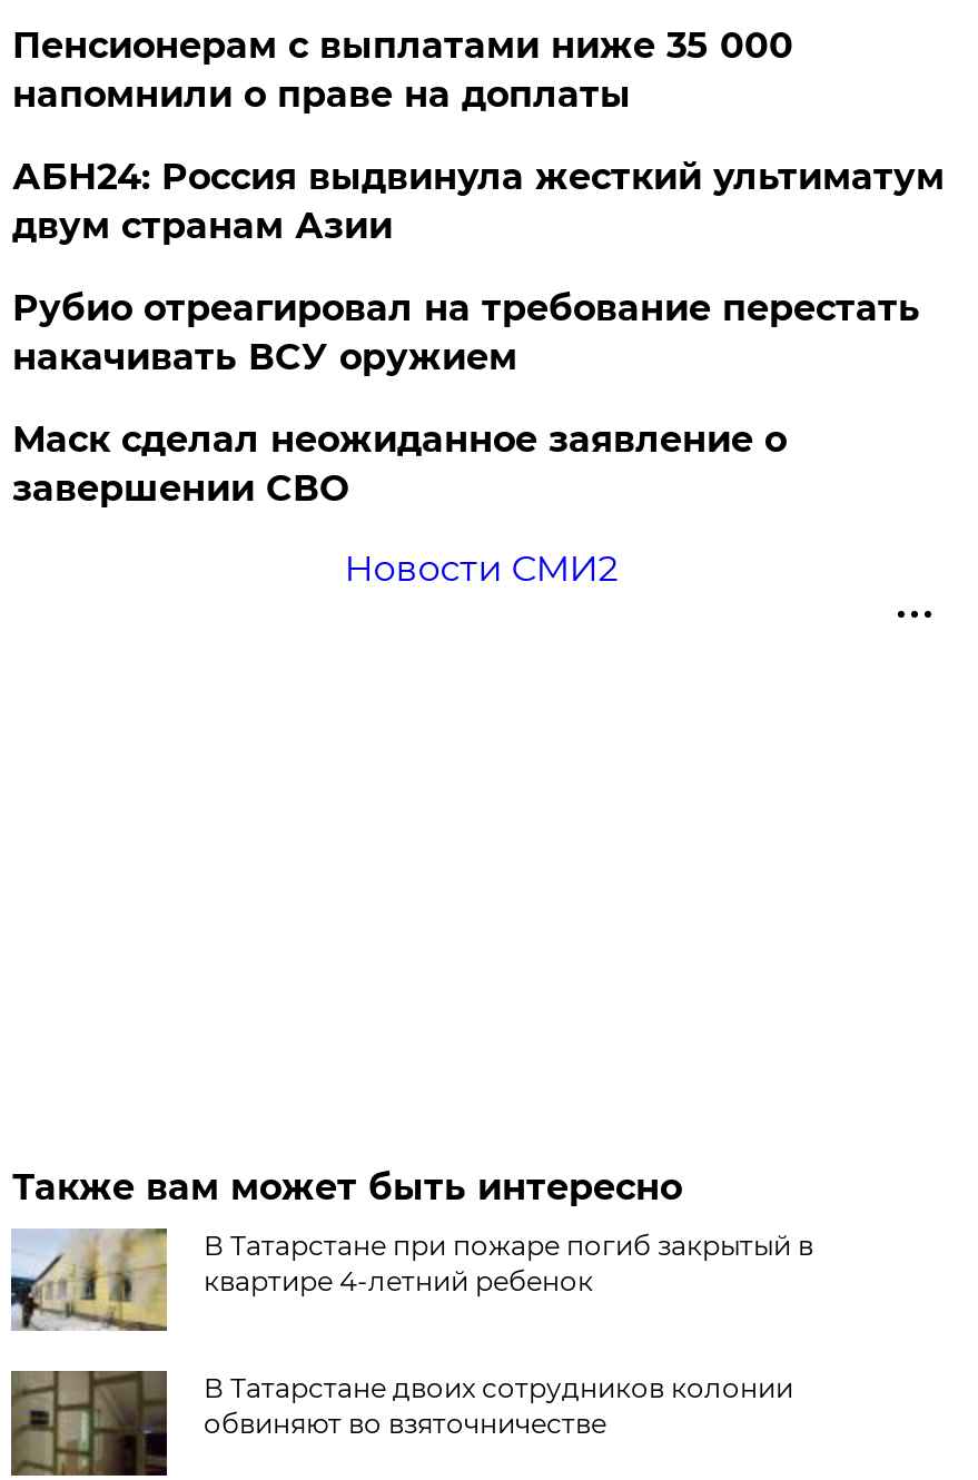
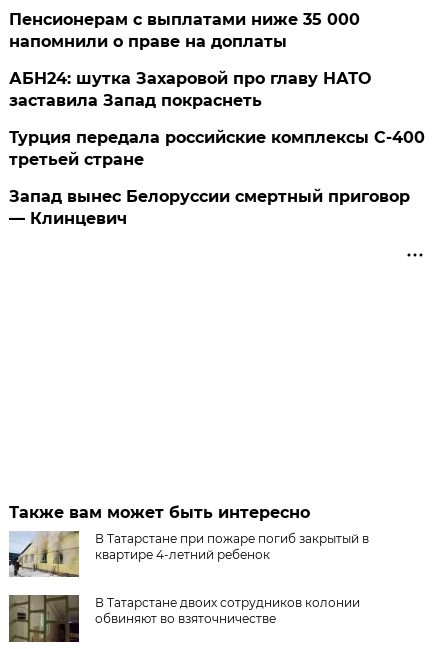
- АБН24: Россия выдвинула жесткий ультиматум
- двум странам Азии
- Рубио отреагировал на требование перестать
- накачивать ВСУ оружием
- Маск сделал неожиданное заявление о
- завершении СВО
- Новости СМИ2
+ АБН24: шутка Захаровой про главу НАТО
+ заставила Запад покраснеть
+ Турция передала российские комплексы С-400
+ третьей стране
+ Запад вынес Белоруссии смертный приговор
+ — Клинцевич
